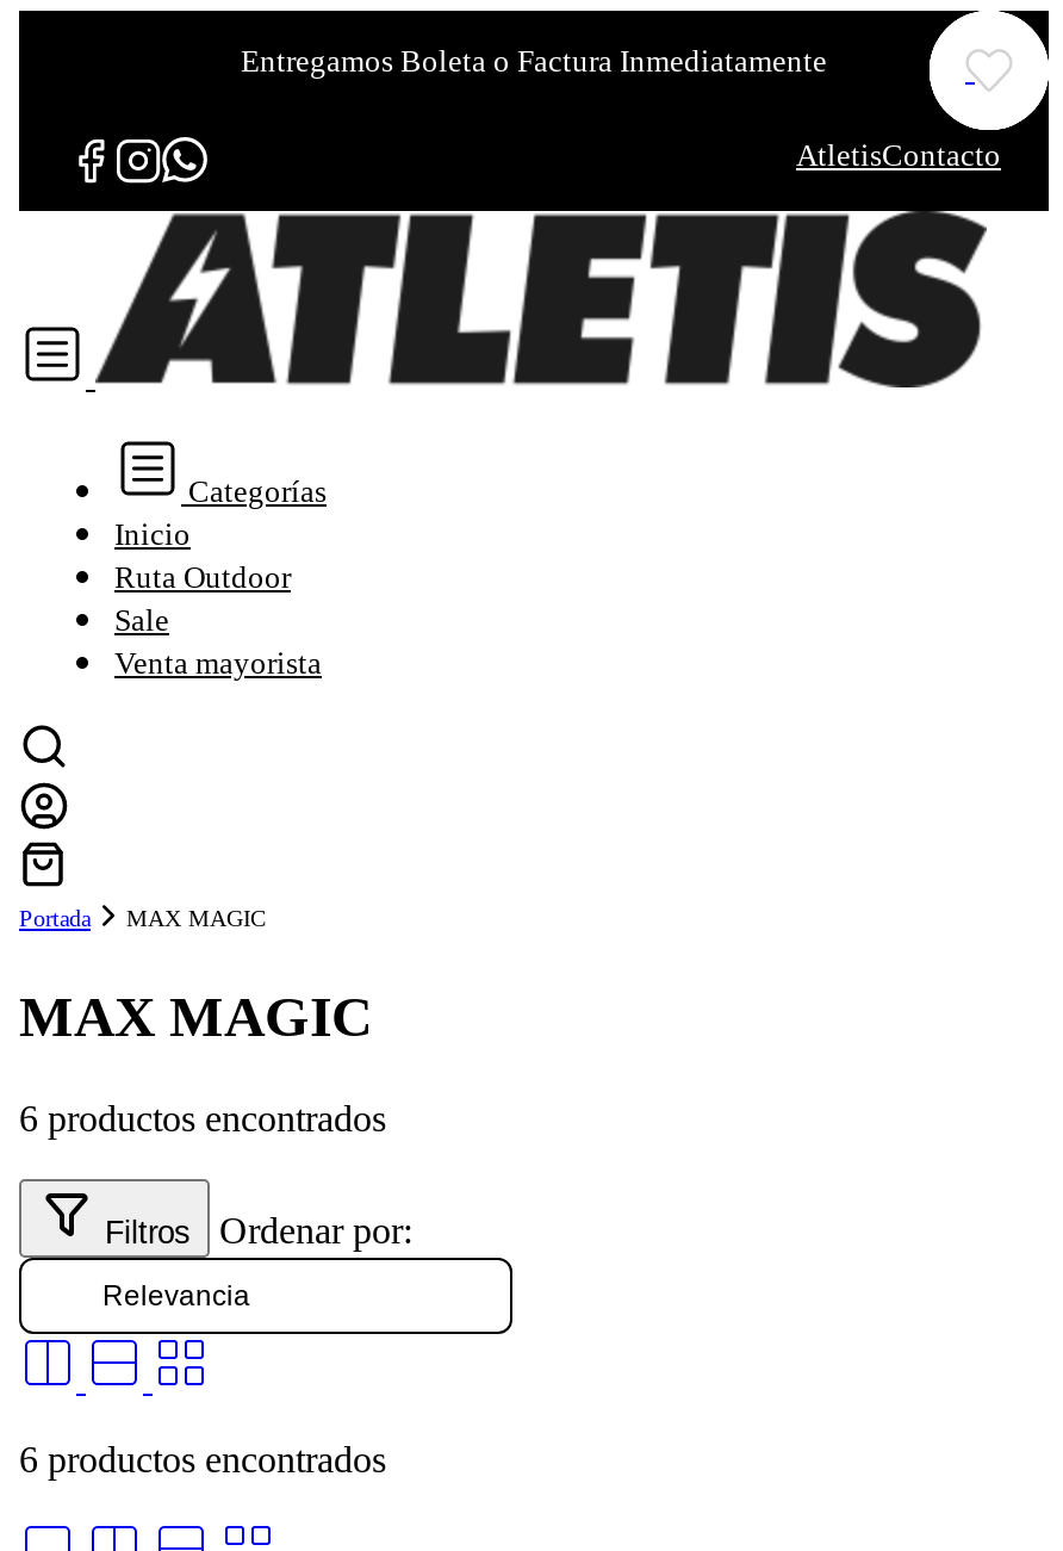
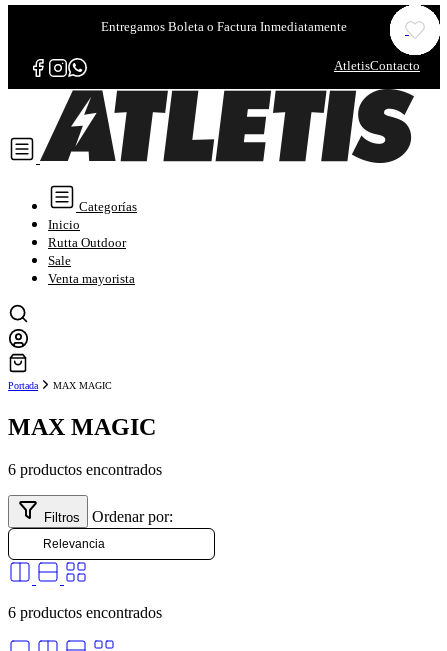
- Ruta Outdoor
+ Rutta Outdoor
